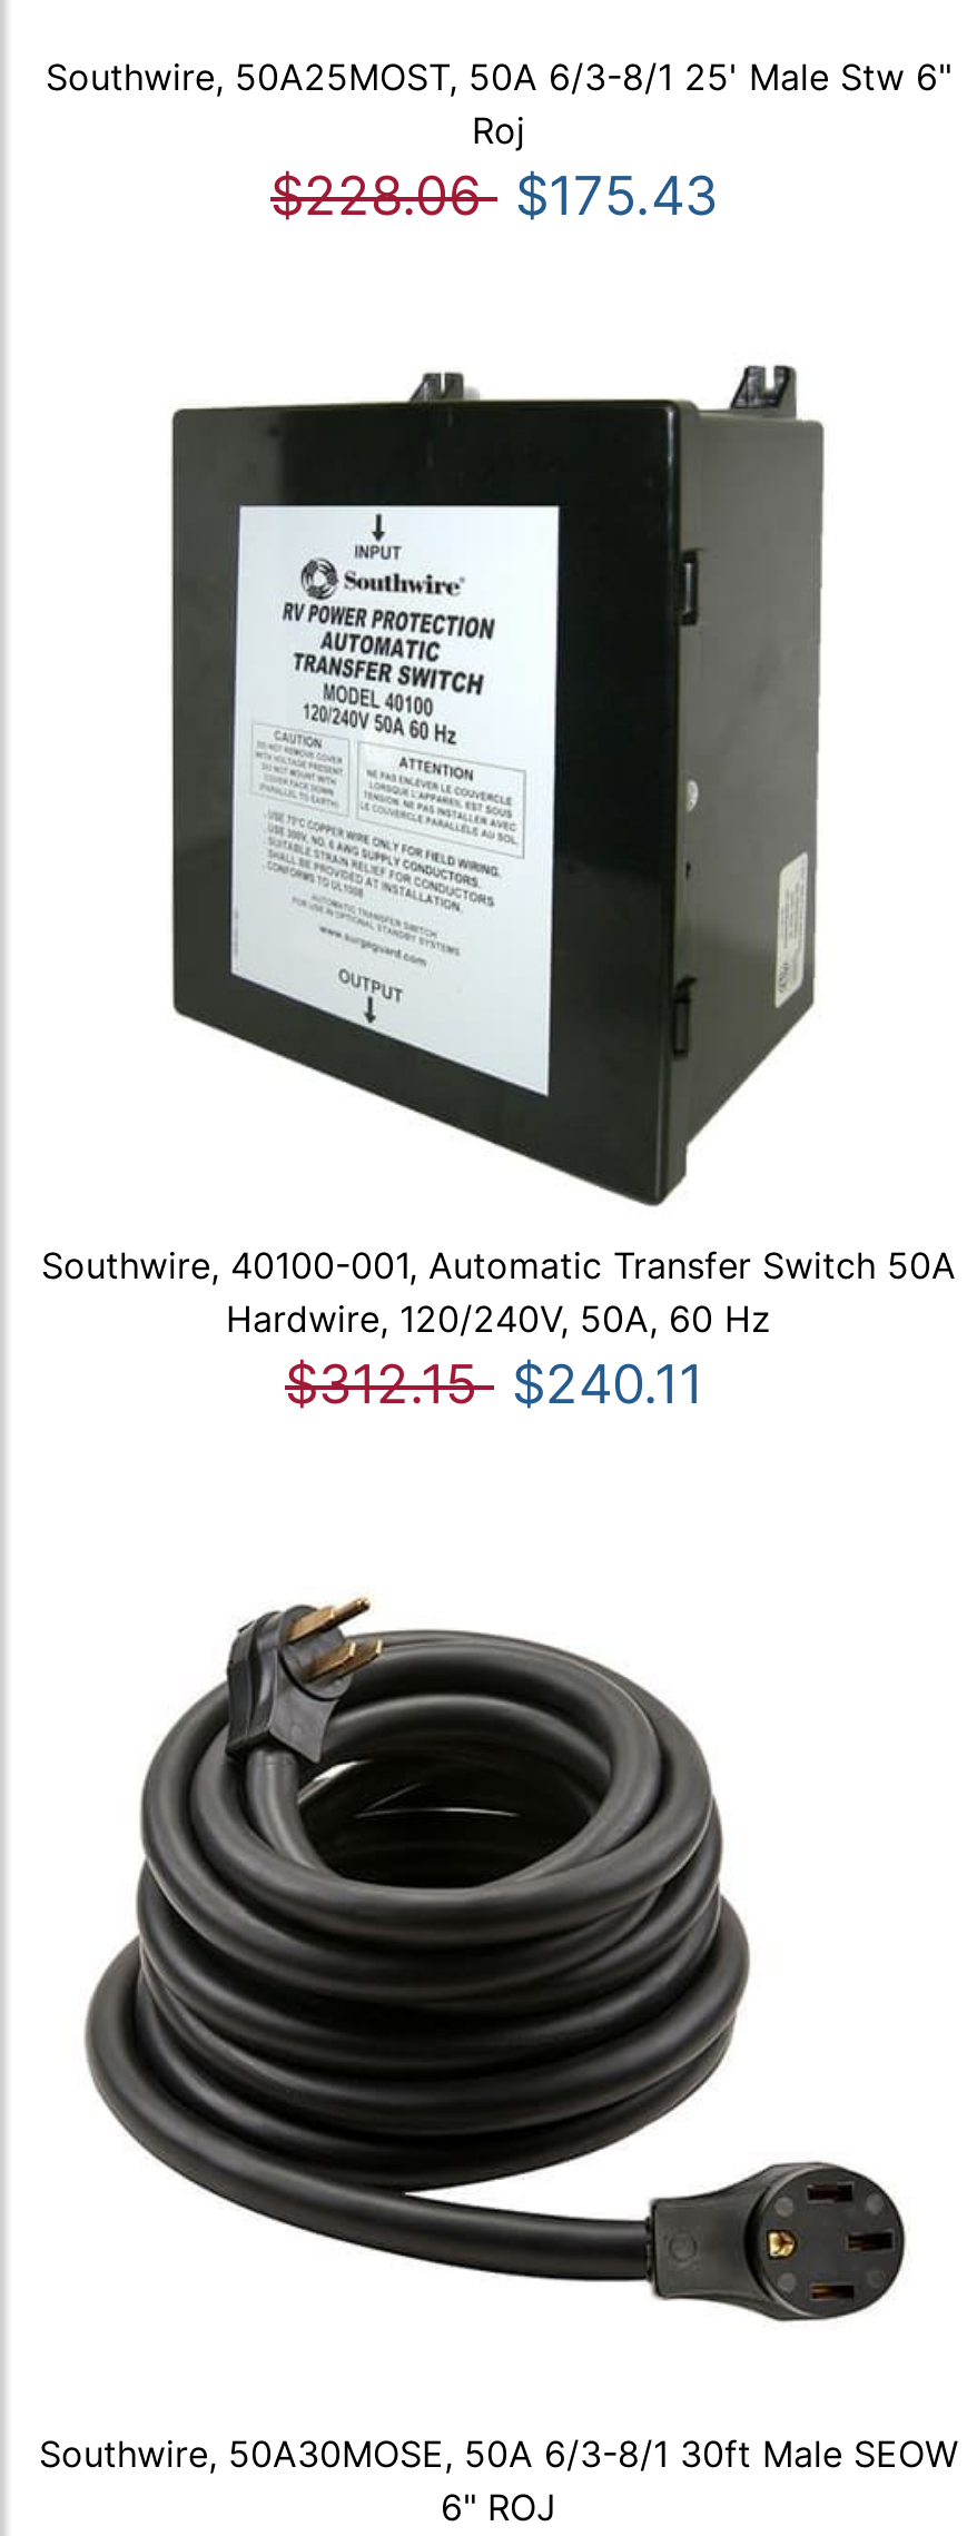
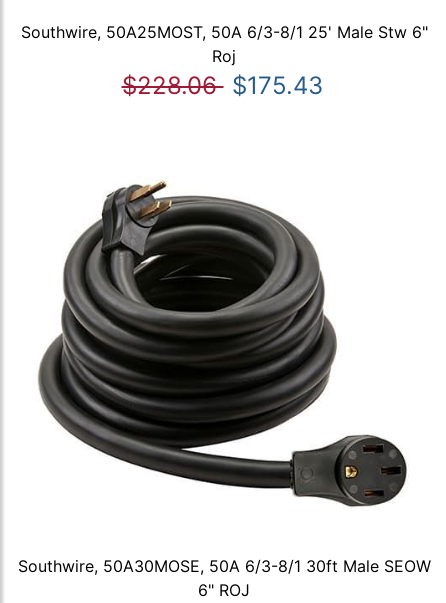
- [image]
- Southwire, 40100-001, Automatic Transfer Switch 50A
- Hardwire, 120/240V, 50A, 60 Hz
- $312.15 $240.11
